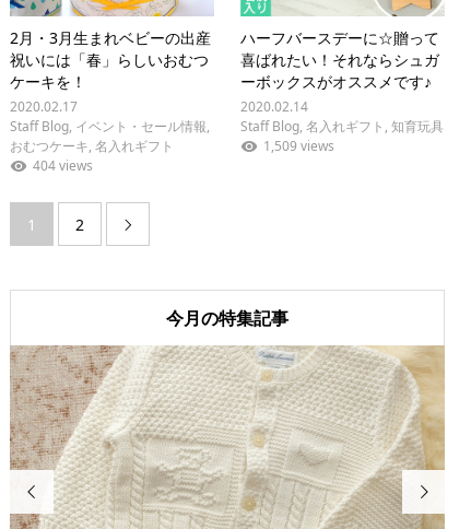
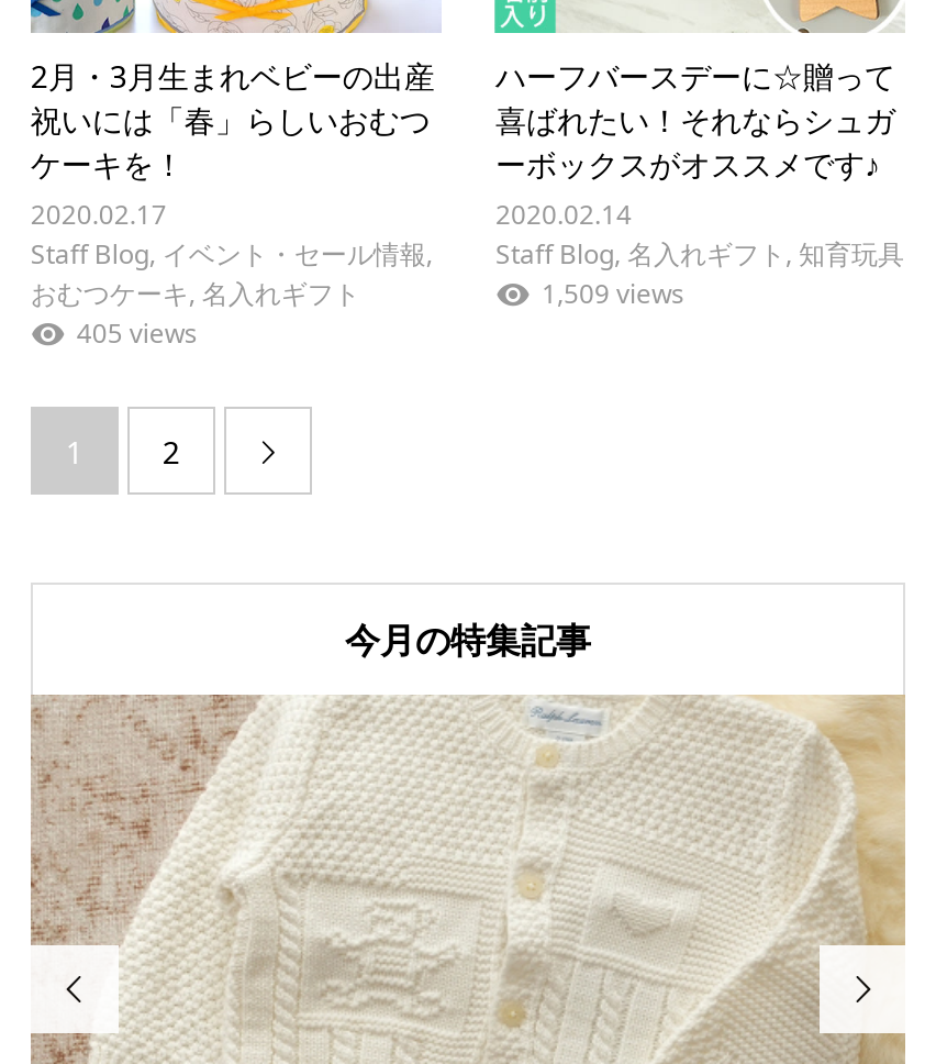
- 404 views
+ 405 views
